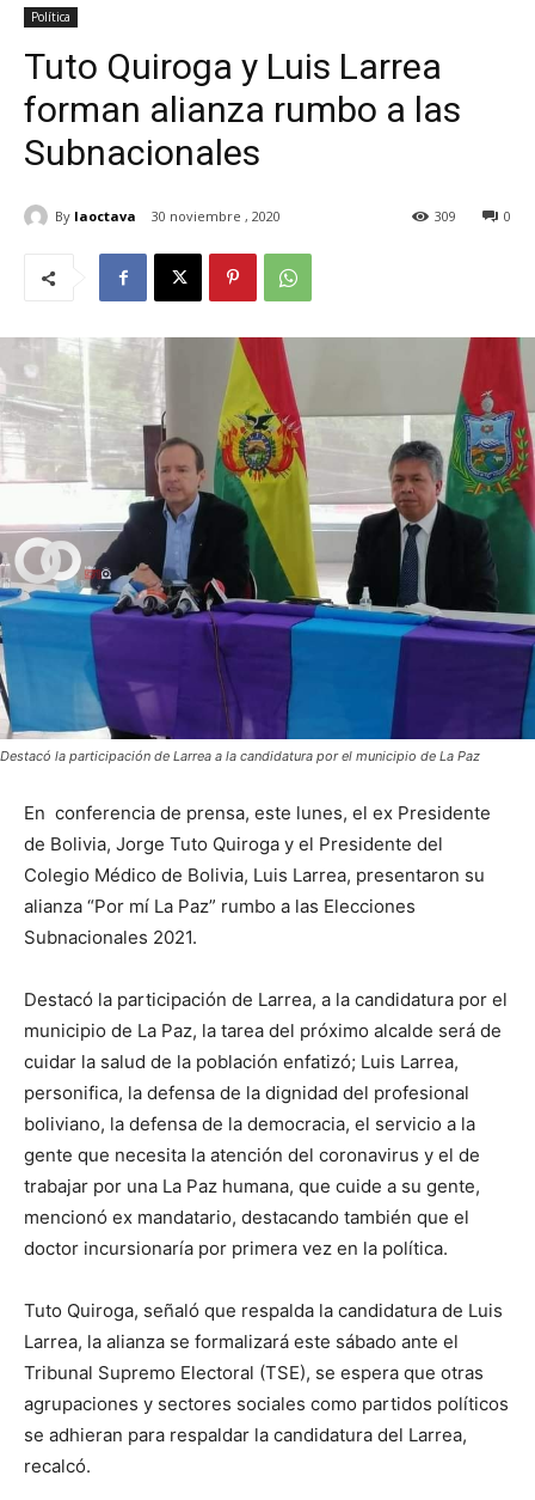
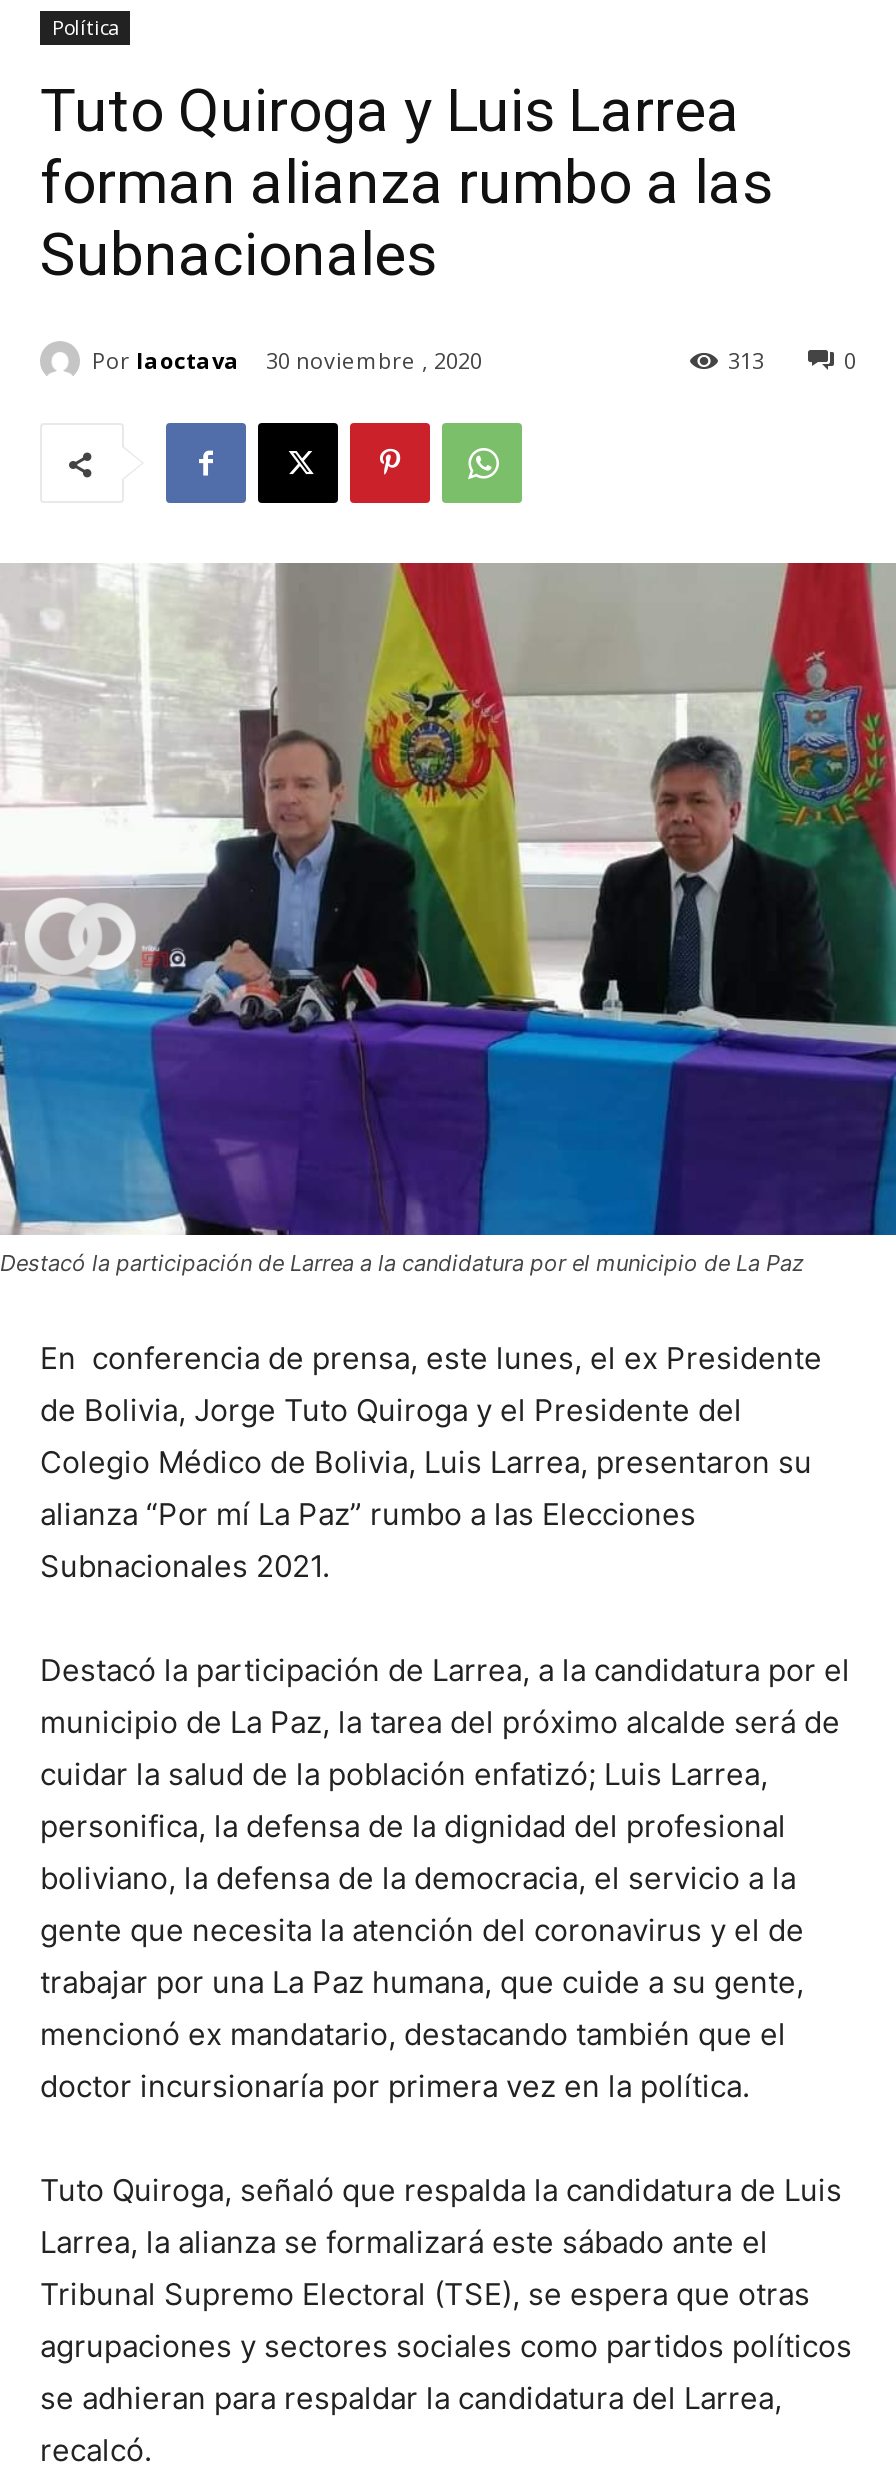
- By laoctava
+ Por laoctava

- 309
+ 313
